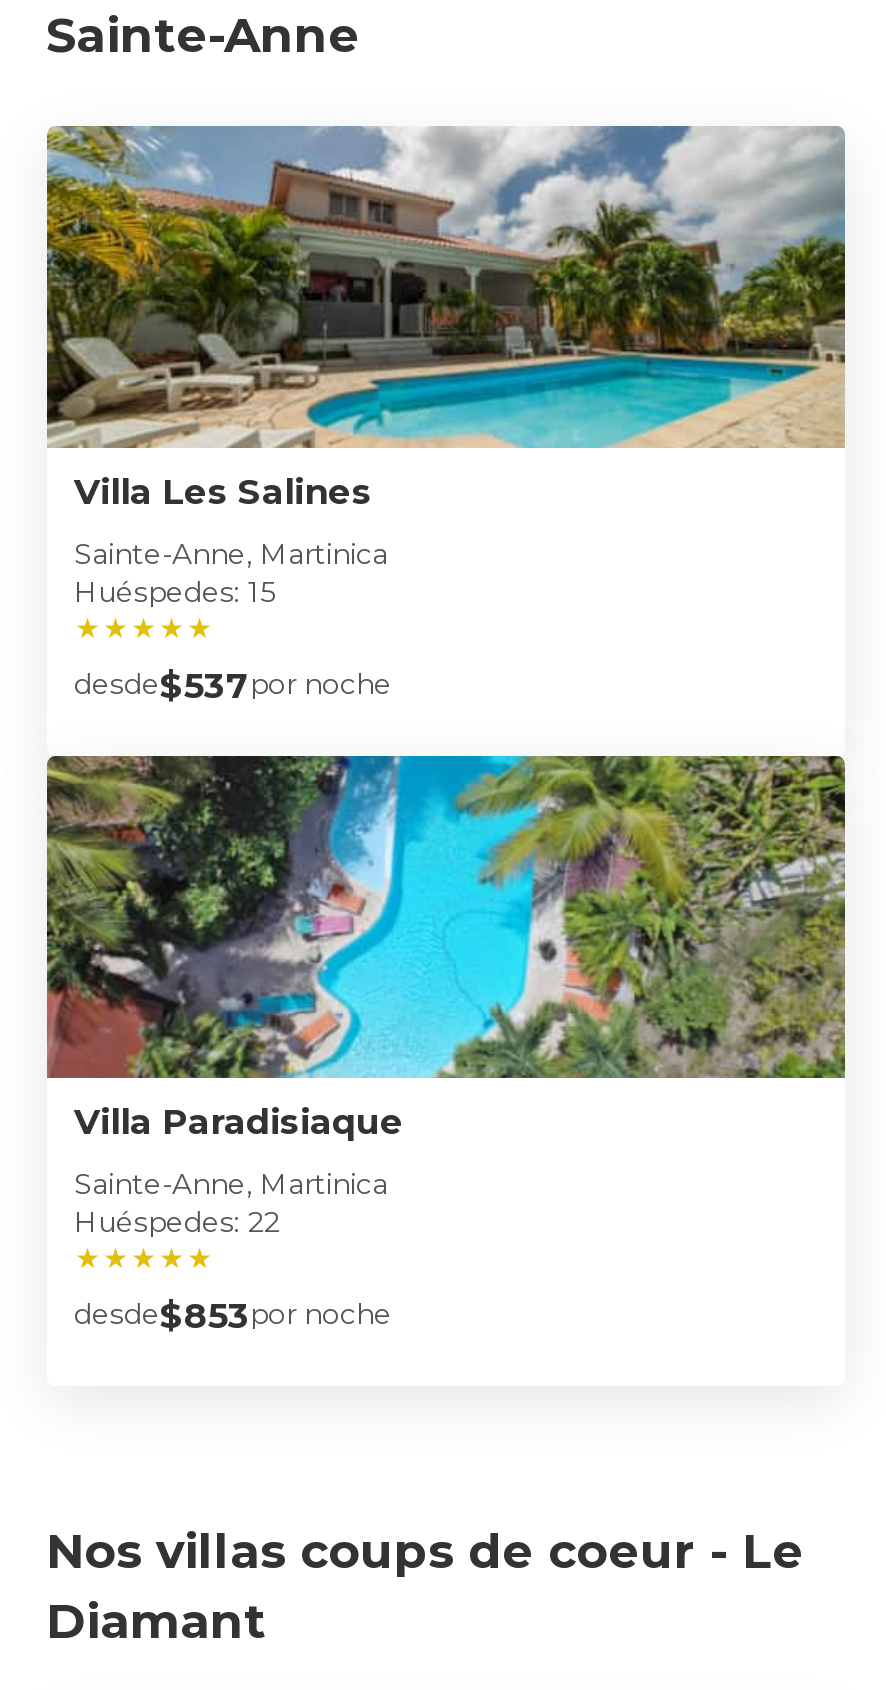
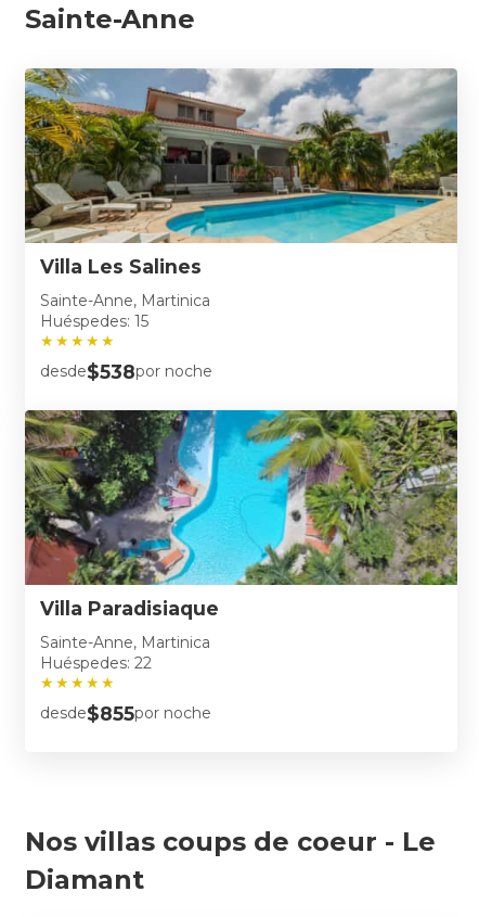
- desde$537por noche
+ desde$538por noche

- desde$853por noche
+ desde$855por noche
